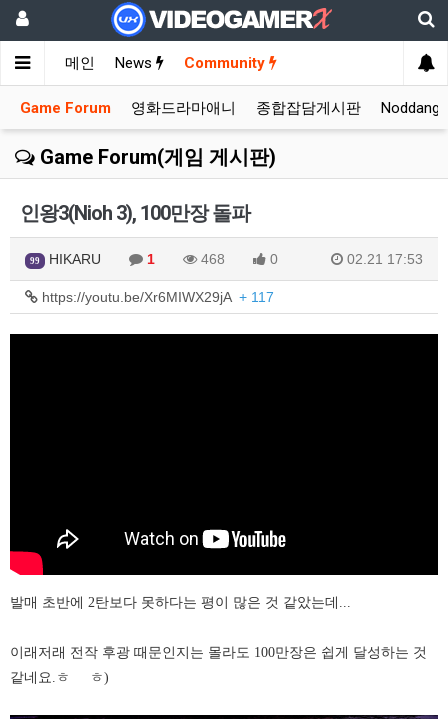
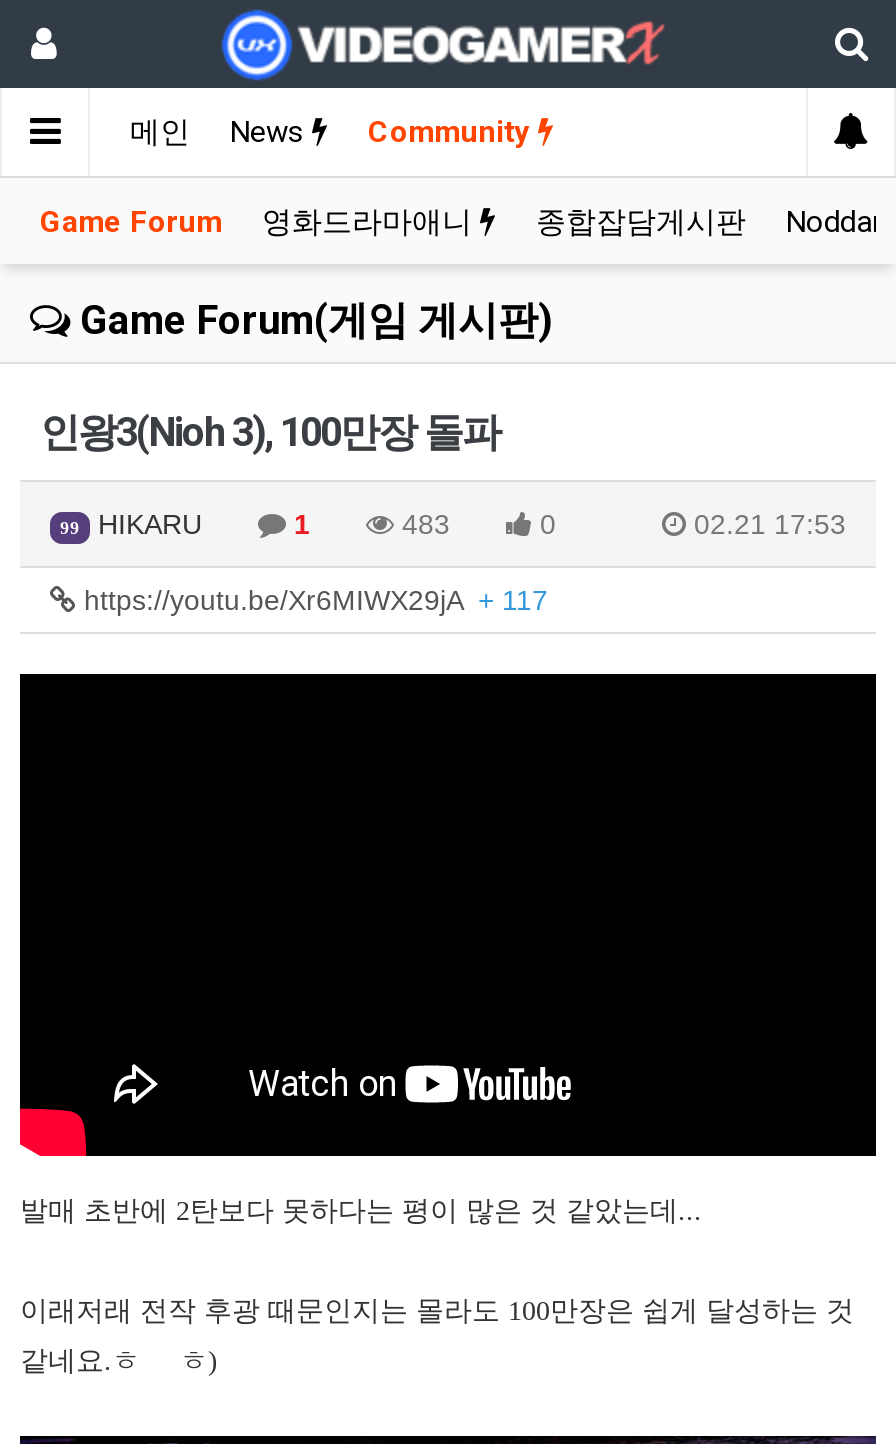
- 468
+ 483
